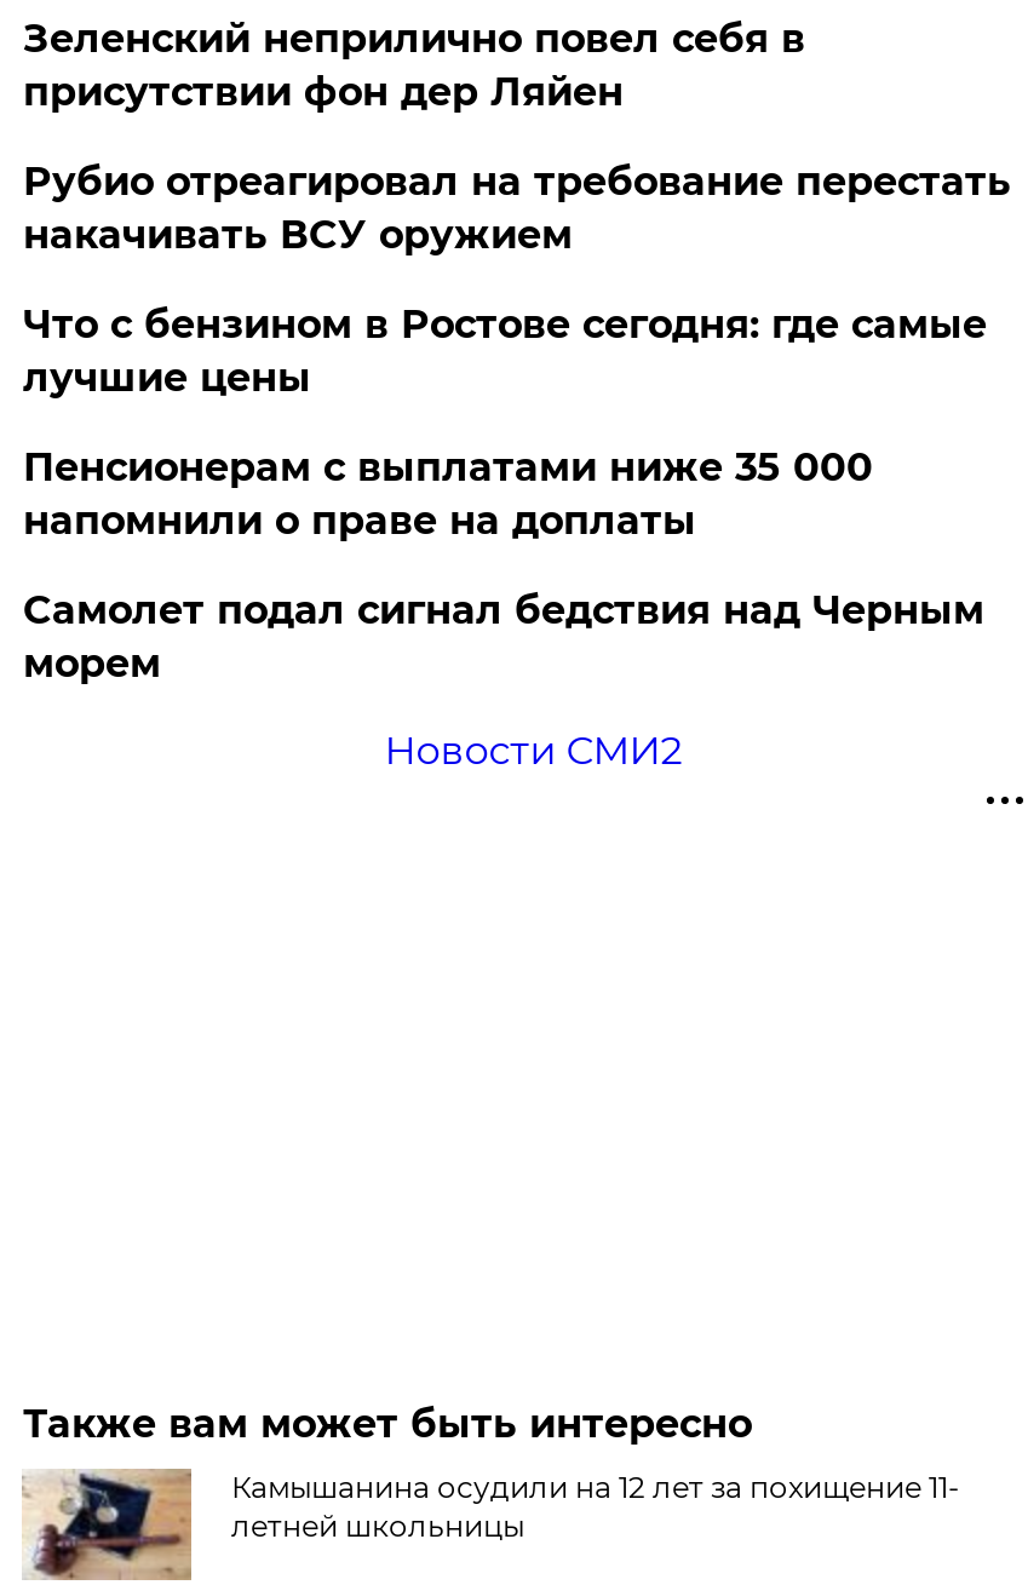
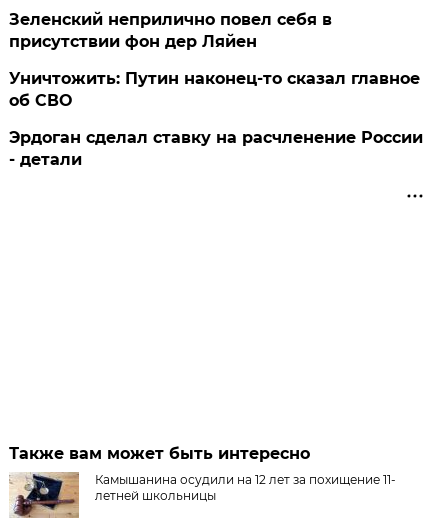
- Рубио отреагировал на требование перестать
- накачивать ВСУ оружием
- Что с бензином в Ростове сегодня: где самые
- лучшие цены
- Пенсионерам с выплатами ниже 35 000
- напомнили о праве на доплаты
- Самолет подал сигнал бедствия над Черным
- морем
- Новости СМИ2
+ Уничтожить: Путин наконец-то сказал главное
+ об СВО
+ Эрдоган сделал ставку на расчленение России
+ - детали
